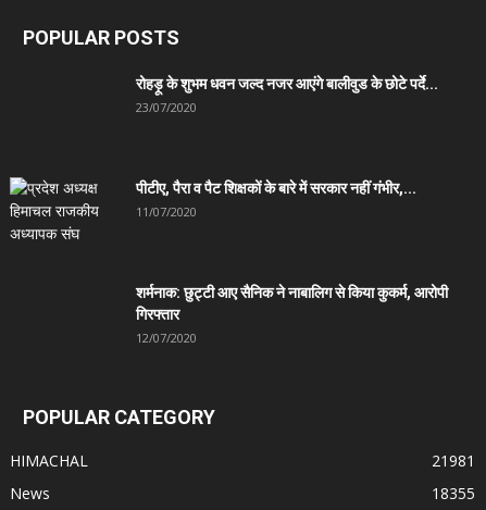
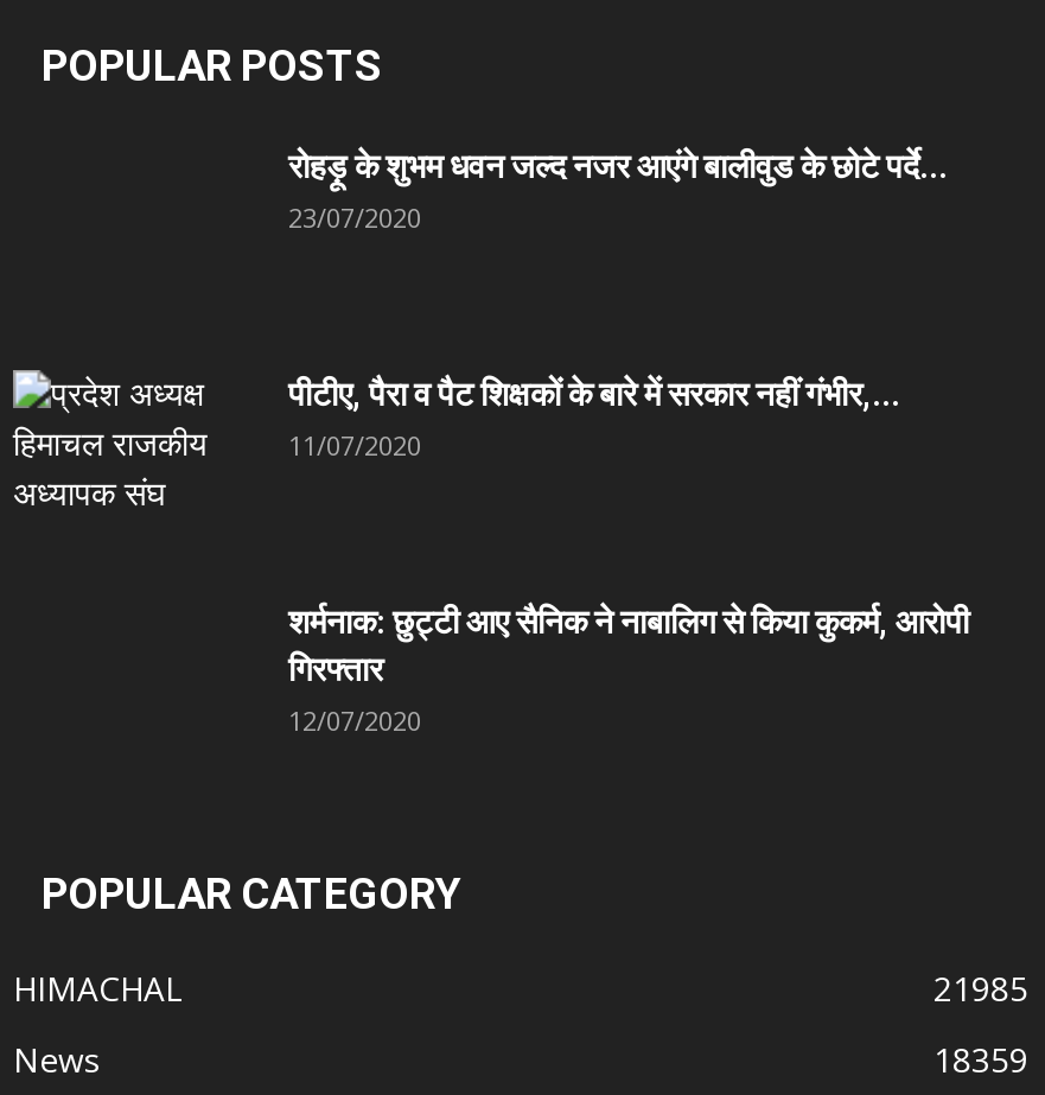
- 21981
+ 21985

- 18355
+ 18359
